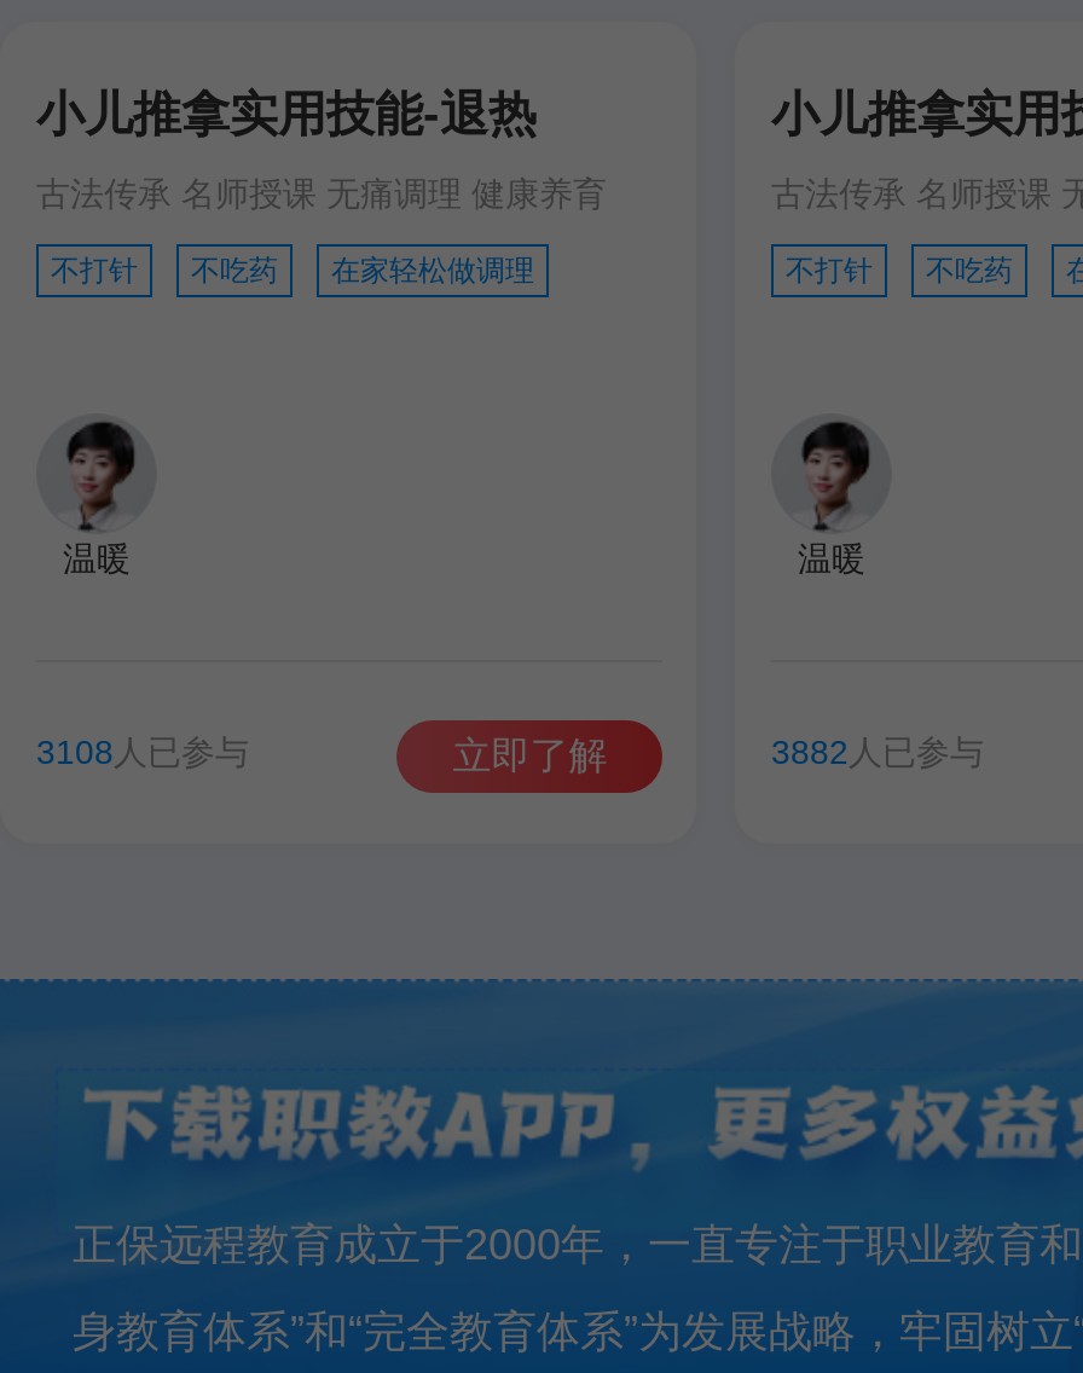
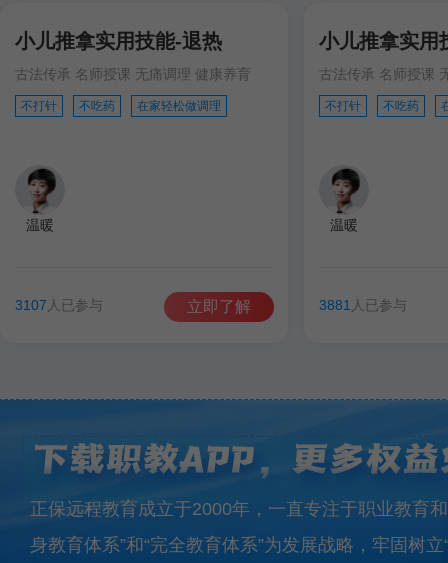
- 3108人已参与
+ 3107人已参与

- 3882人已参与
+ 3881人已参与
